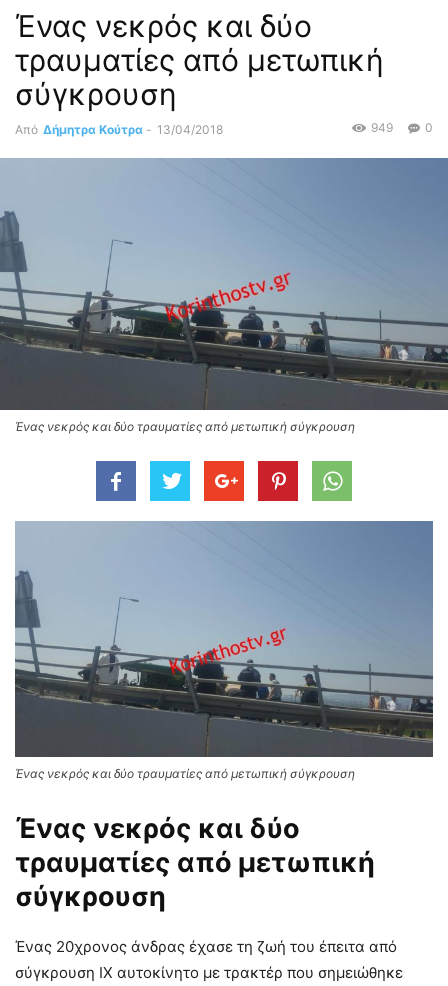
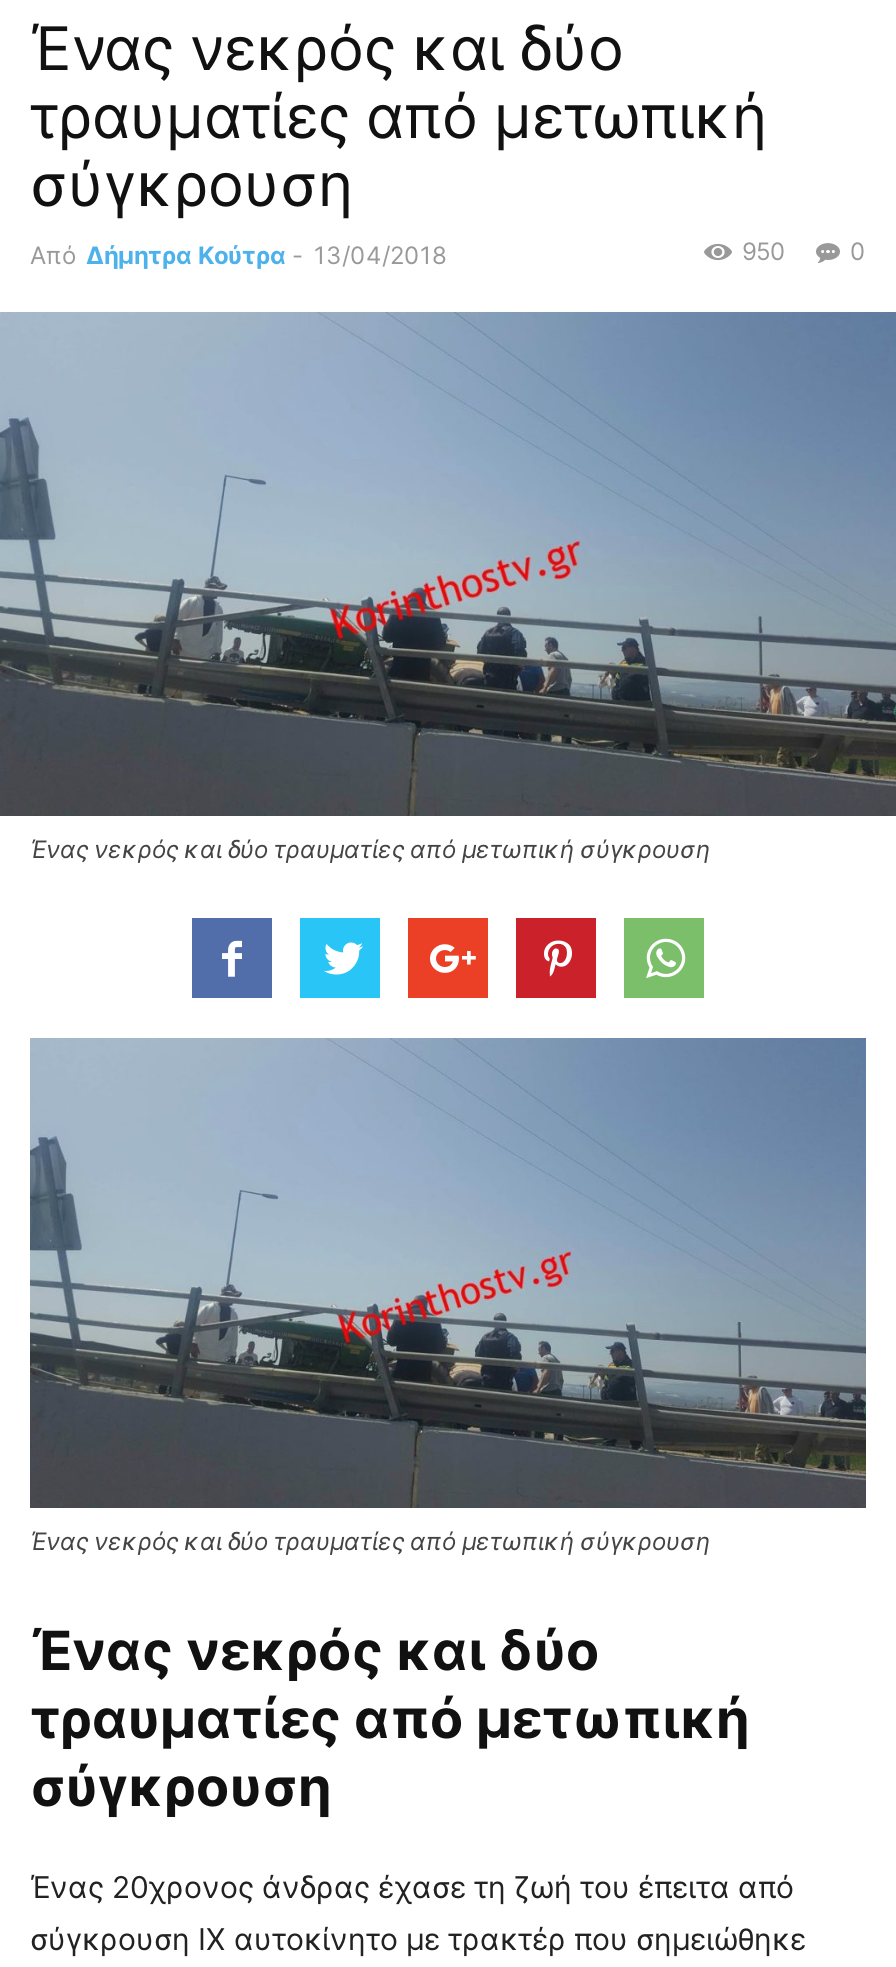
- 949
+ 950
